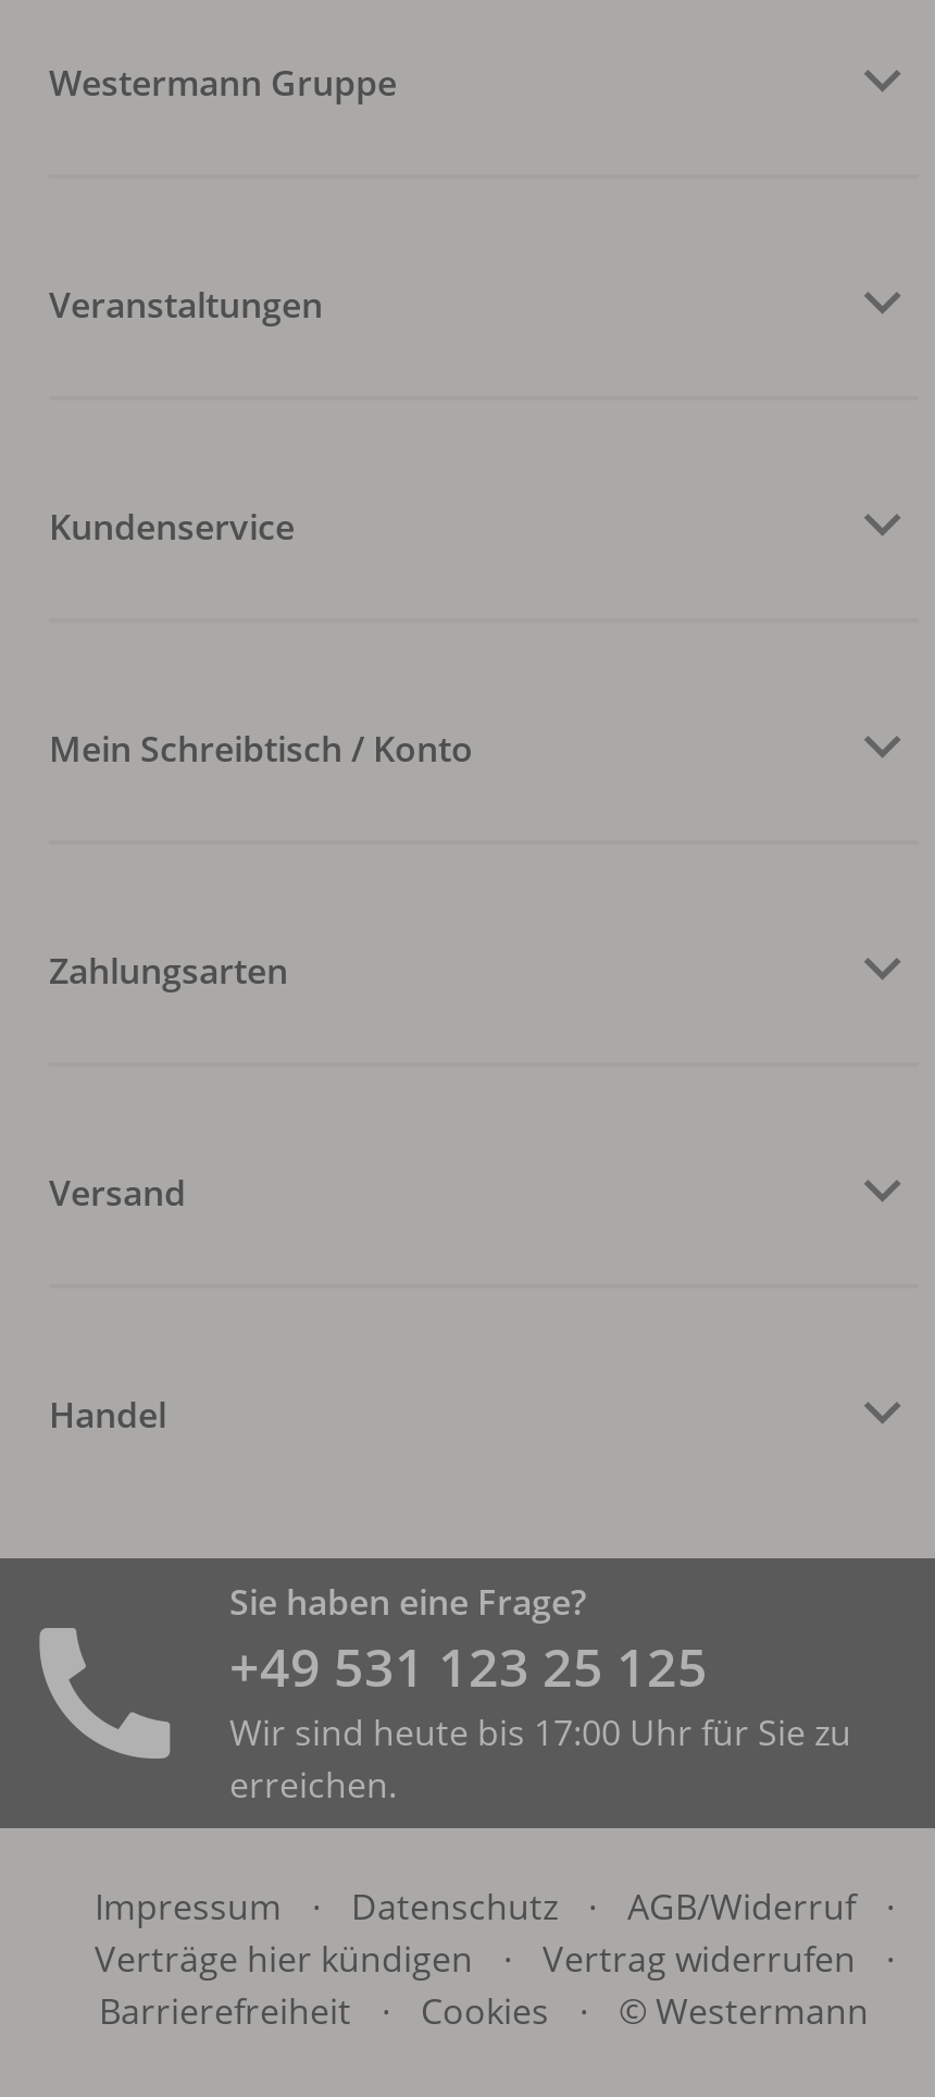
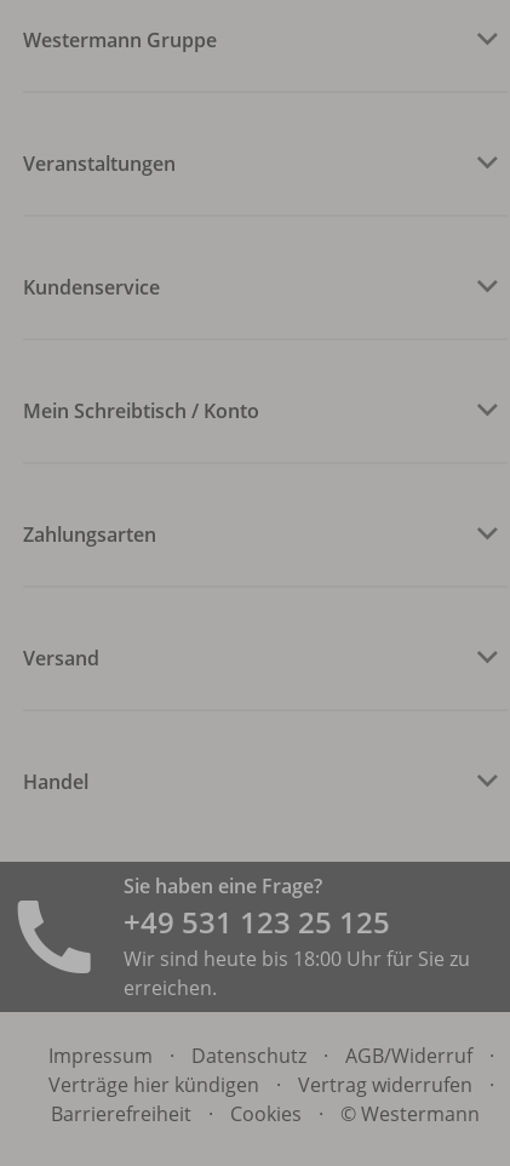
- Wir sind heute bis 17:00 Uhr für Sie zu
+ Wir sind heute bis 18:00 Uhr für Sie zu
